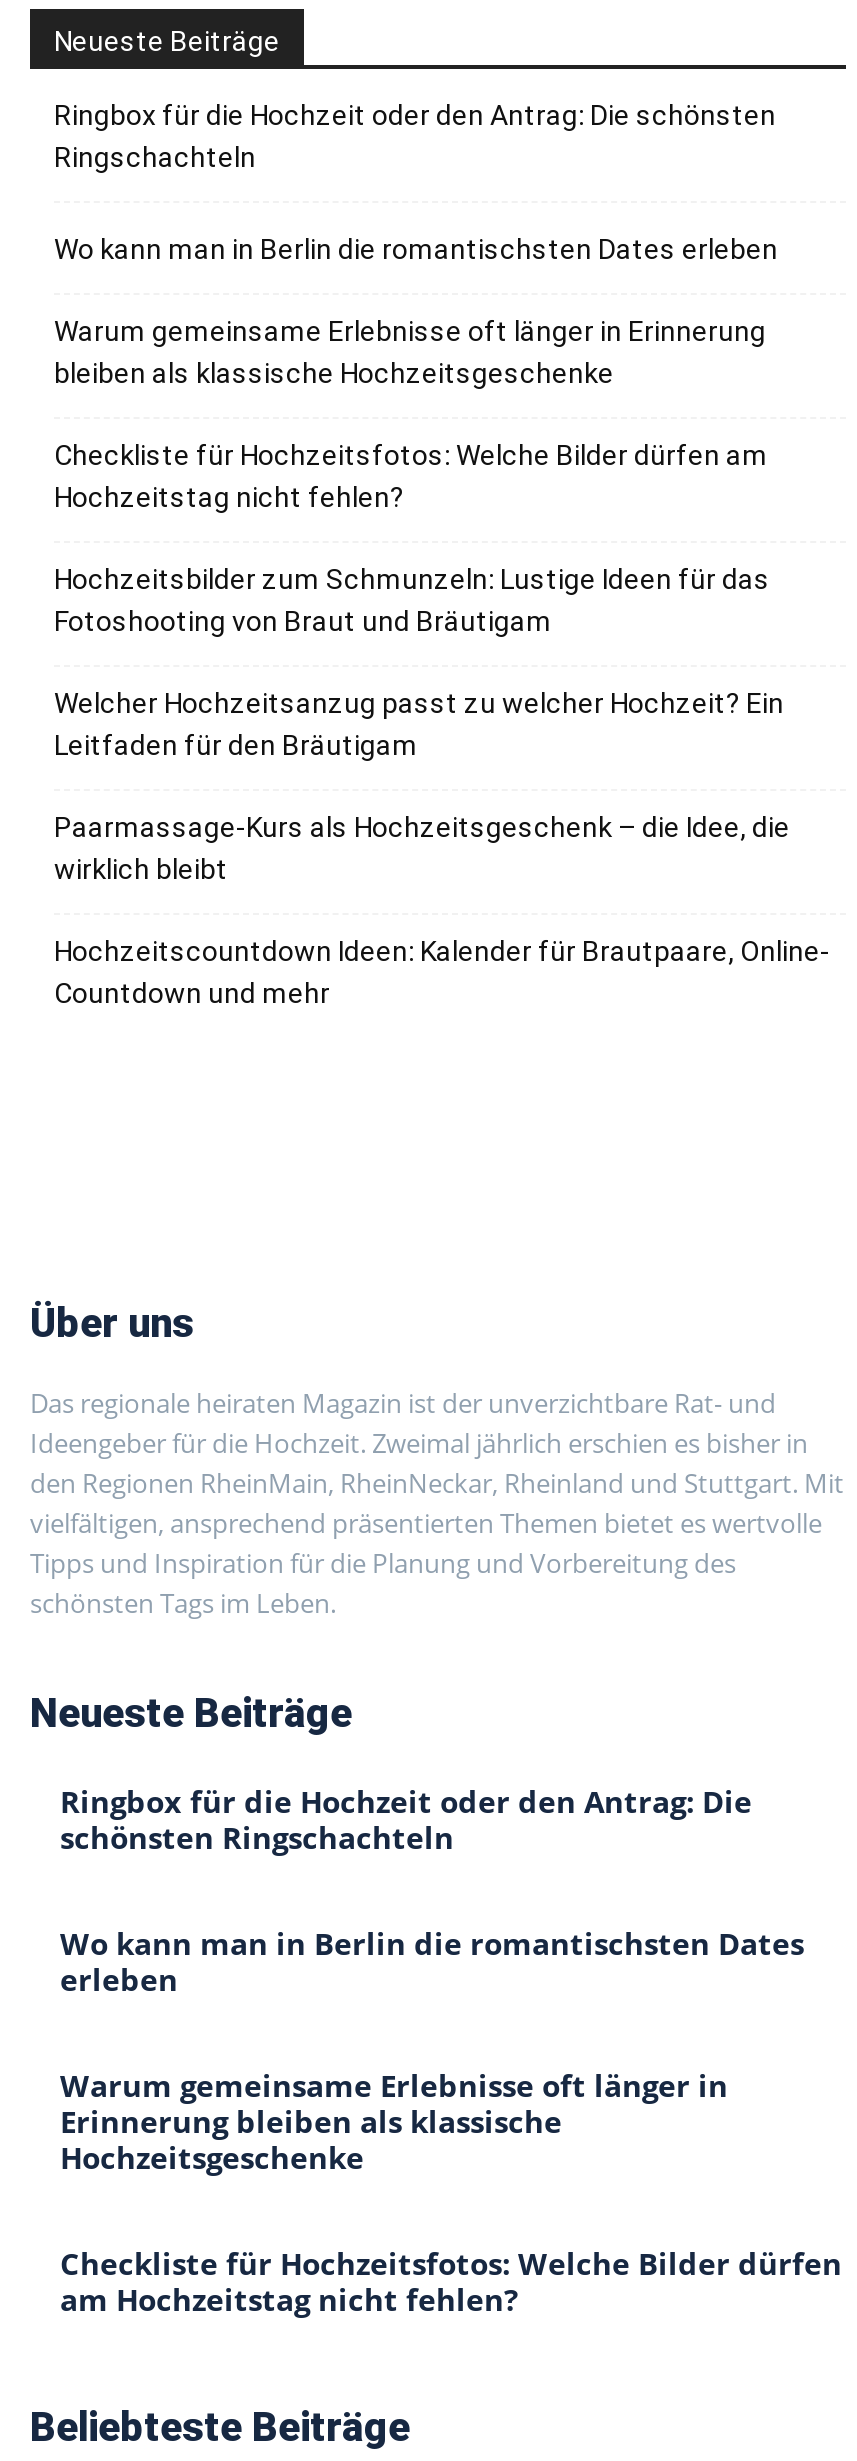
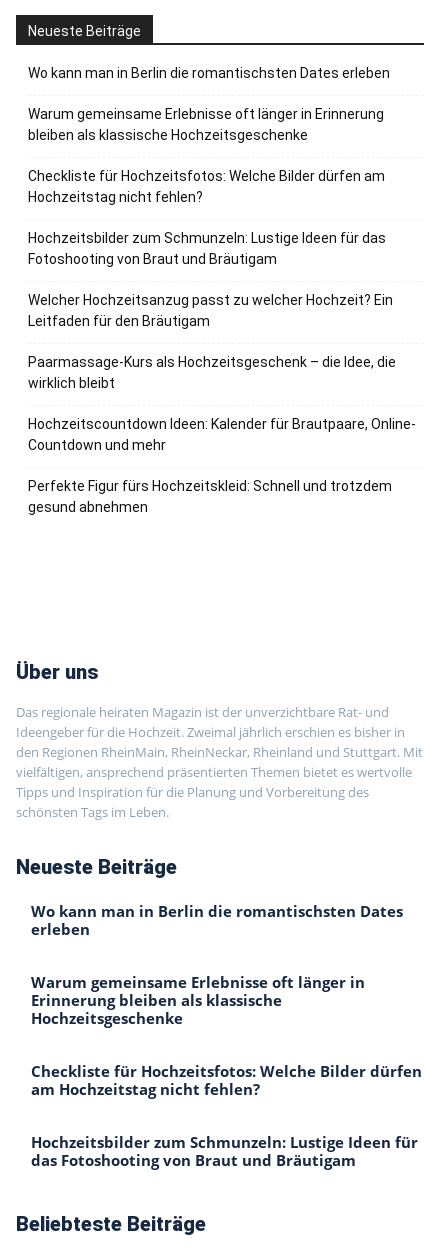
- Ringbox für die Hochzeit oder den Antrag: Die schönsten
- Ringschachteln

moved up: Wo kann man in Berlin die romantischsten Dates erleben | Warum gemeinsame Erlebnisse oft länger in Erinnerung | bleiben als klassische Hochzeitsgeschenke | ... | Hochzeitscountdown Ideen: Kalender für Brautpaare, Online- | Countdown und mehr

+ Perfekte Figur fürs Hochzeitskleid: Schnell und trotzdem
+ gesund abnehmen

- Ringbox für die Hochzeit oder den Antrag: Die
- schönsten Ringschachteln

moved up: Wo kann man in Berlin die romantischsten Dates | erleben | Warum gemeinsame Erlebnisse oft länger in | Erinnerung bleiben als klassische | Hochzeitsgeschenke | Checkliste für Hochzeitsfotos: Welche Bilder dürfen | am Hochzeitstag nicht fehlen?

+ Hochzeitsbilder zum Schmunzeln: Lustige Ideen für
+ das Fotoshooting von Braut und Bräutigam
